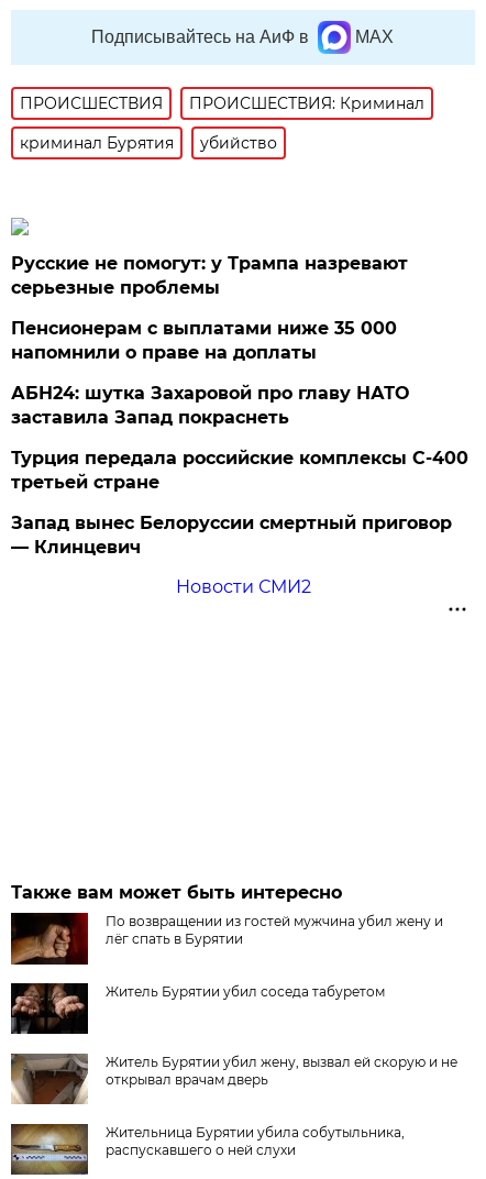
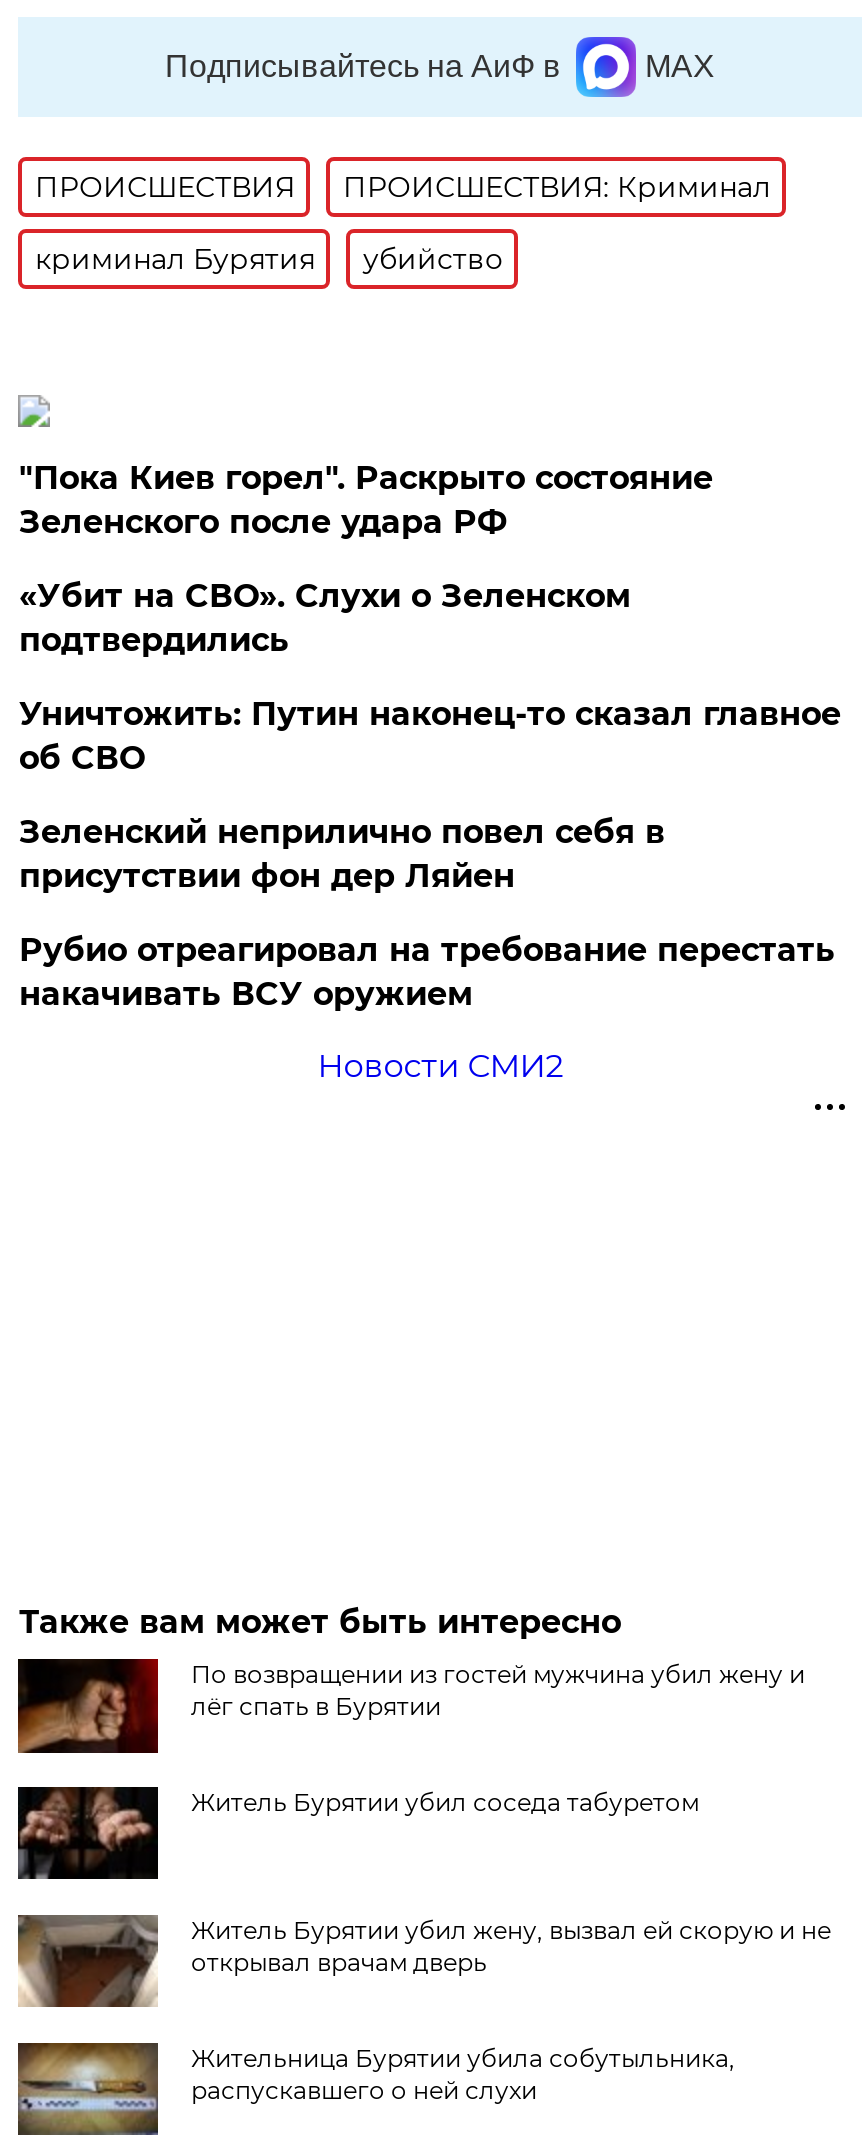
- Русские не помогут: у Трампа назревают
- серьезные проблемы
+ "Пока Киев горел". Раскрыто состояние
+ Зеленского после удара РФ

- Пенсионерам с выплатами ниже 35 000
- напомнили о праве на доплаты
+ «Убит на СВО». Слухи о Зеленском
+ подтвердились

- АБН24: шутка Захаровой про главу НАТО
- заставила Запад покраснеть
+ Уничтожить: Путин наконец-то сказал главное
+ об СВО

- Турция передала российские комплексы С-400
- третьей стране
+ Зеленский неприлично повел cебя в
+ присутствии фон дер Ляйен

- Запад вынес Белоруссии смертный приговор
- — Клинцевич
+ Рубио отреагировал на требование перестать
+ накачивать ВСУ оружием
